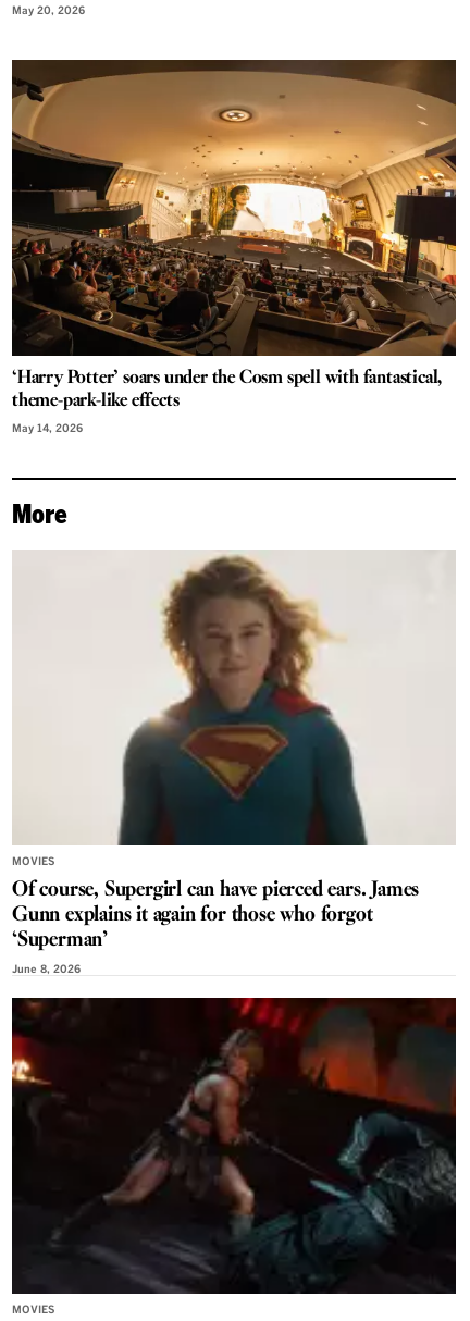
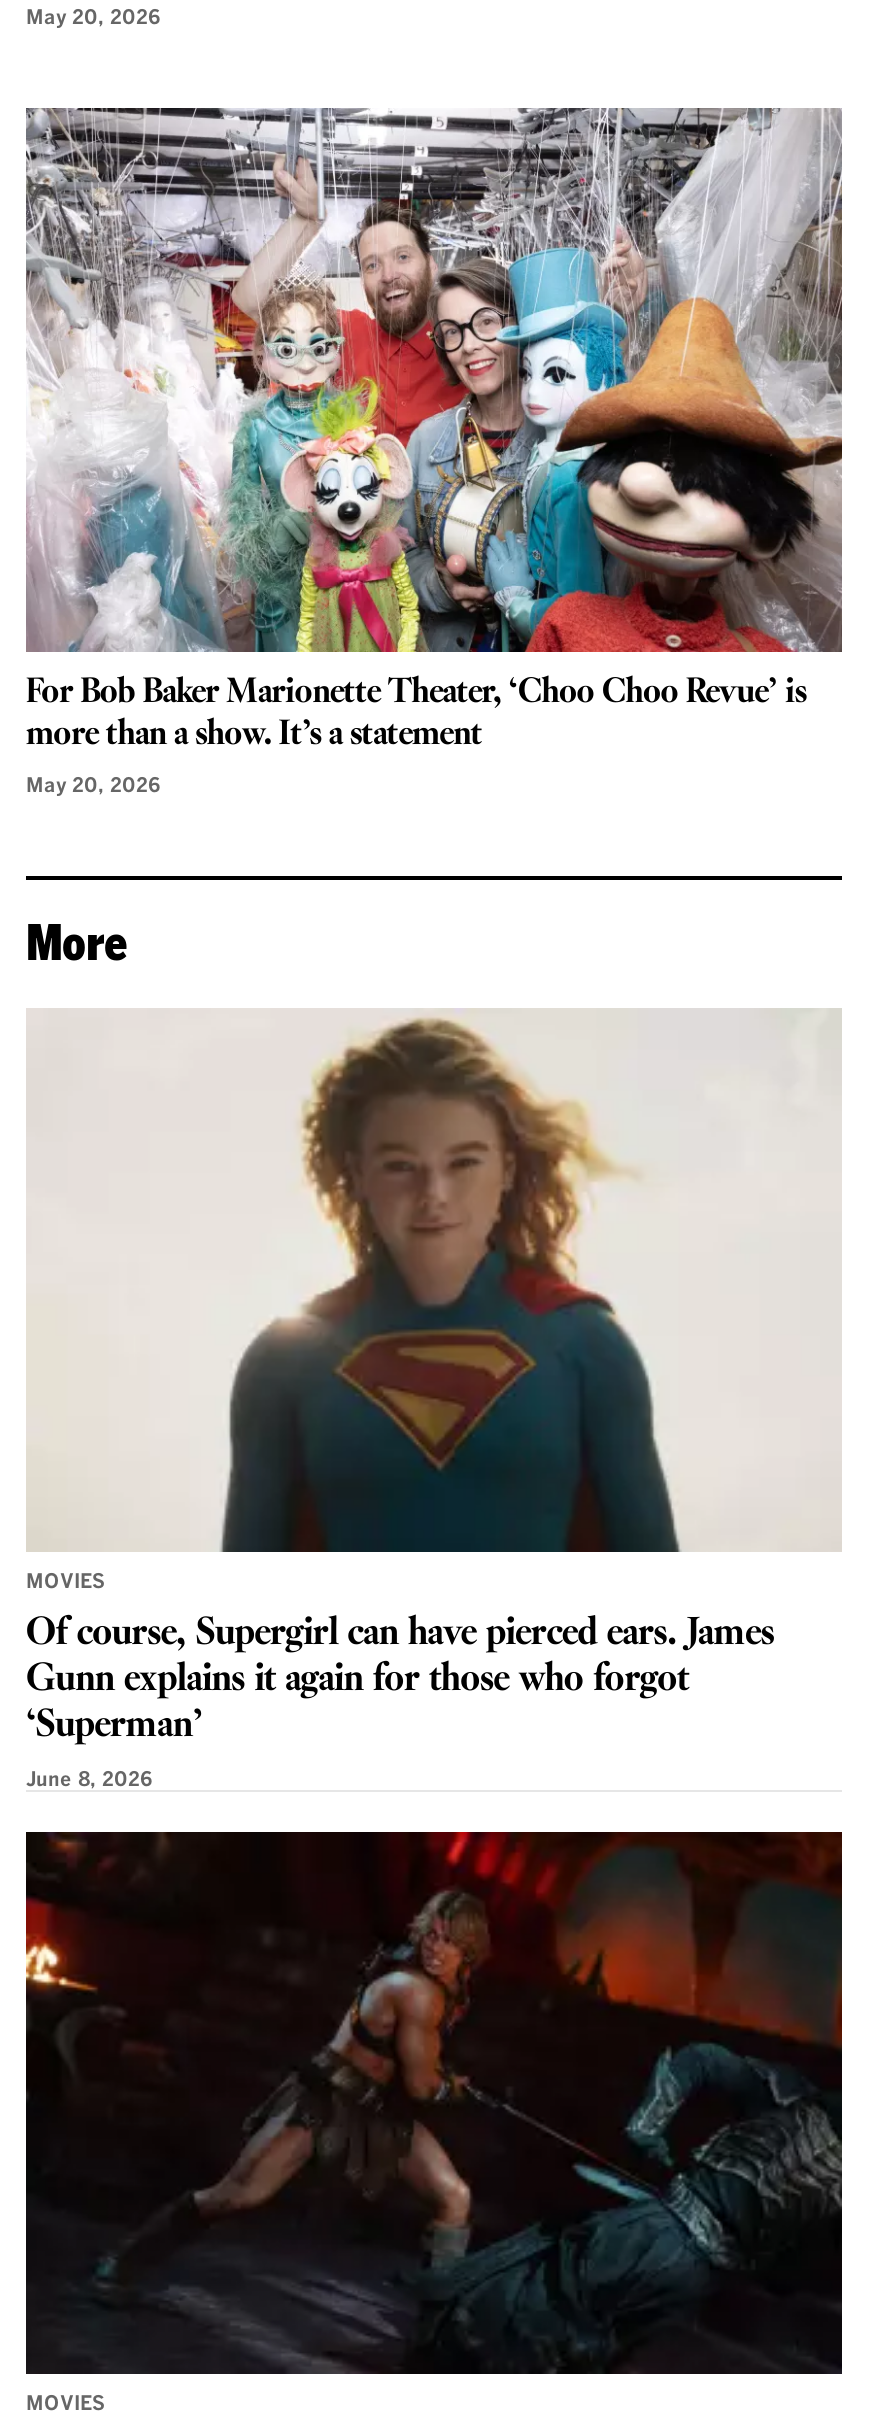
- [image]
- ‘Harry Potter’ soars under the Cosm spell with fantastical,
- theme-park-like effects
- May 14, 2026
+ [image]
+ For Bob Baker Marionette Theater, ‘Choo Choo Revue’ is
+ more than a show. It’s a statement
+ May 20, 2026
